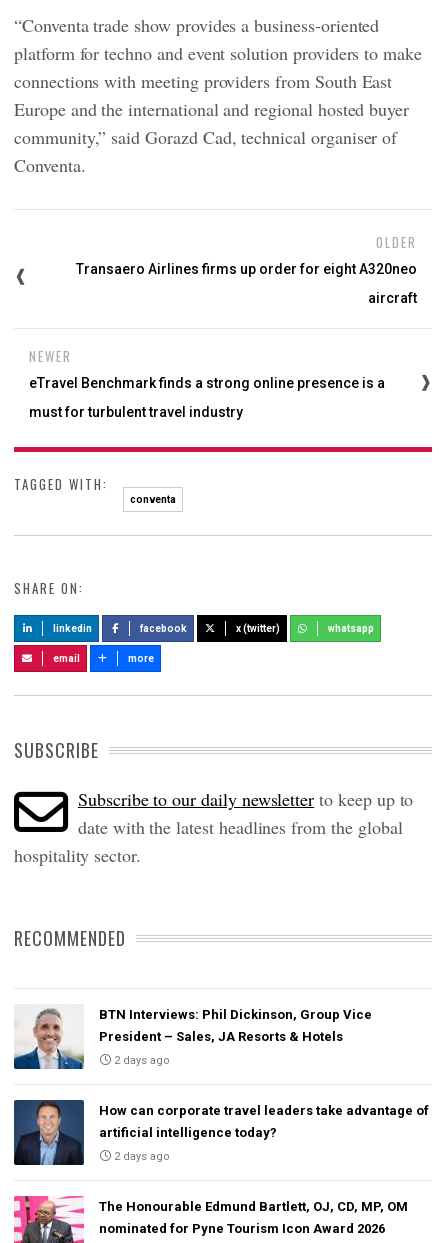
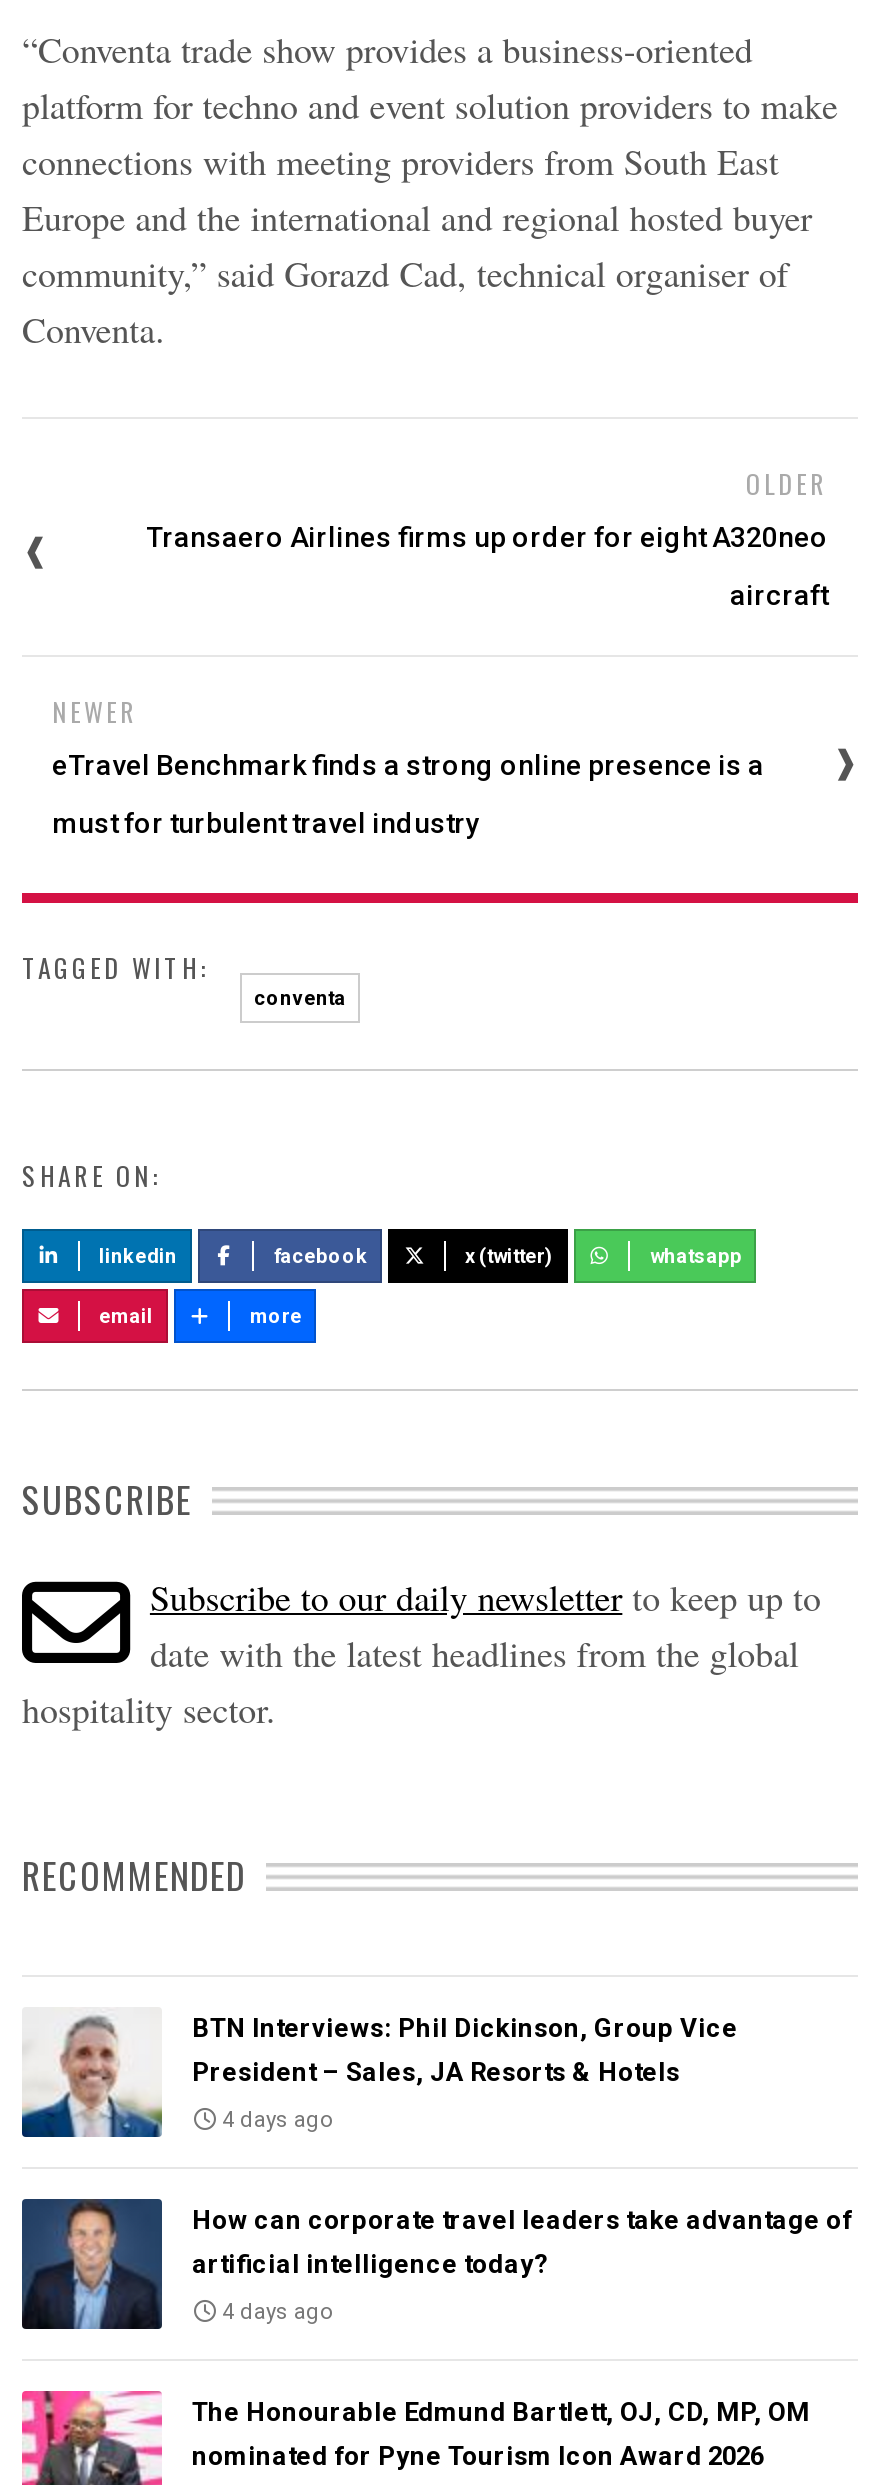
- 2 days ago
+ 4 days ago

- 2 days ago
+ 4 days ago
